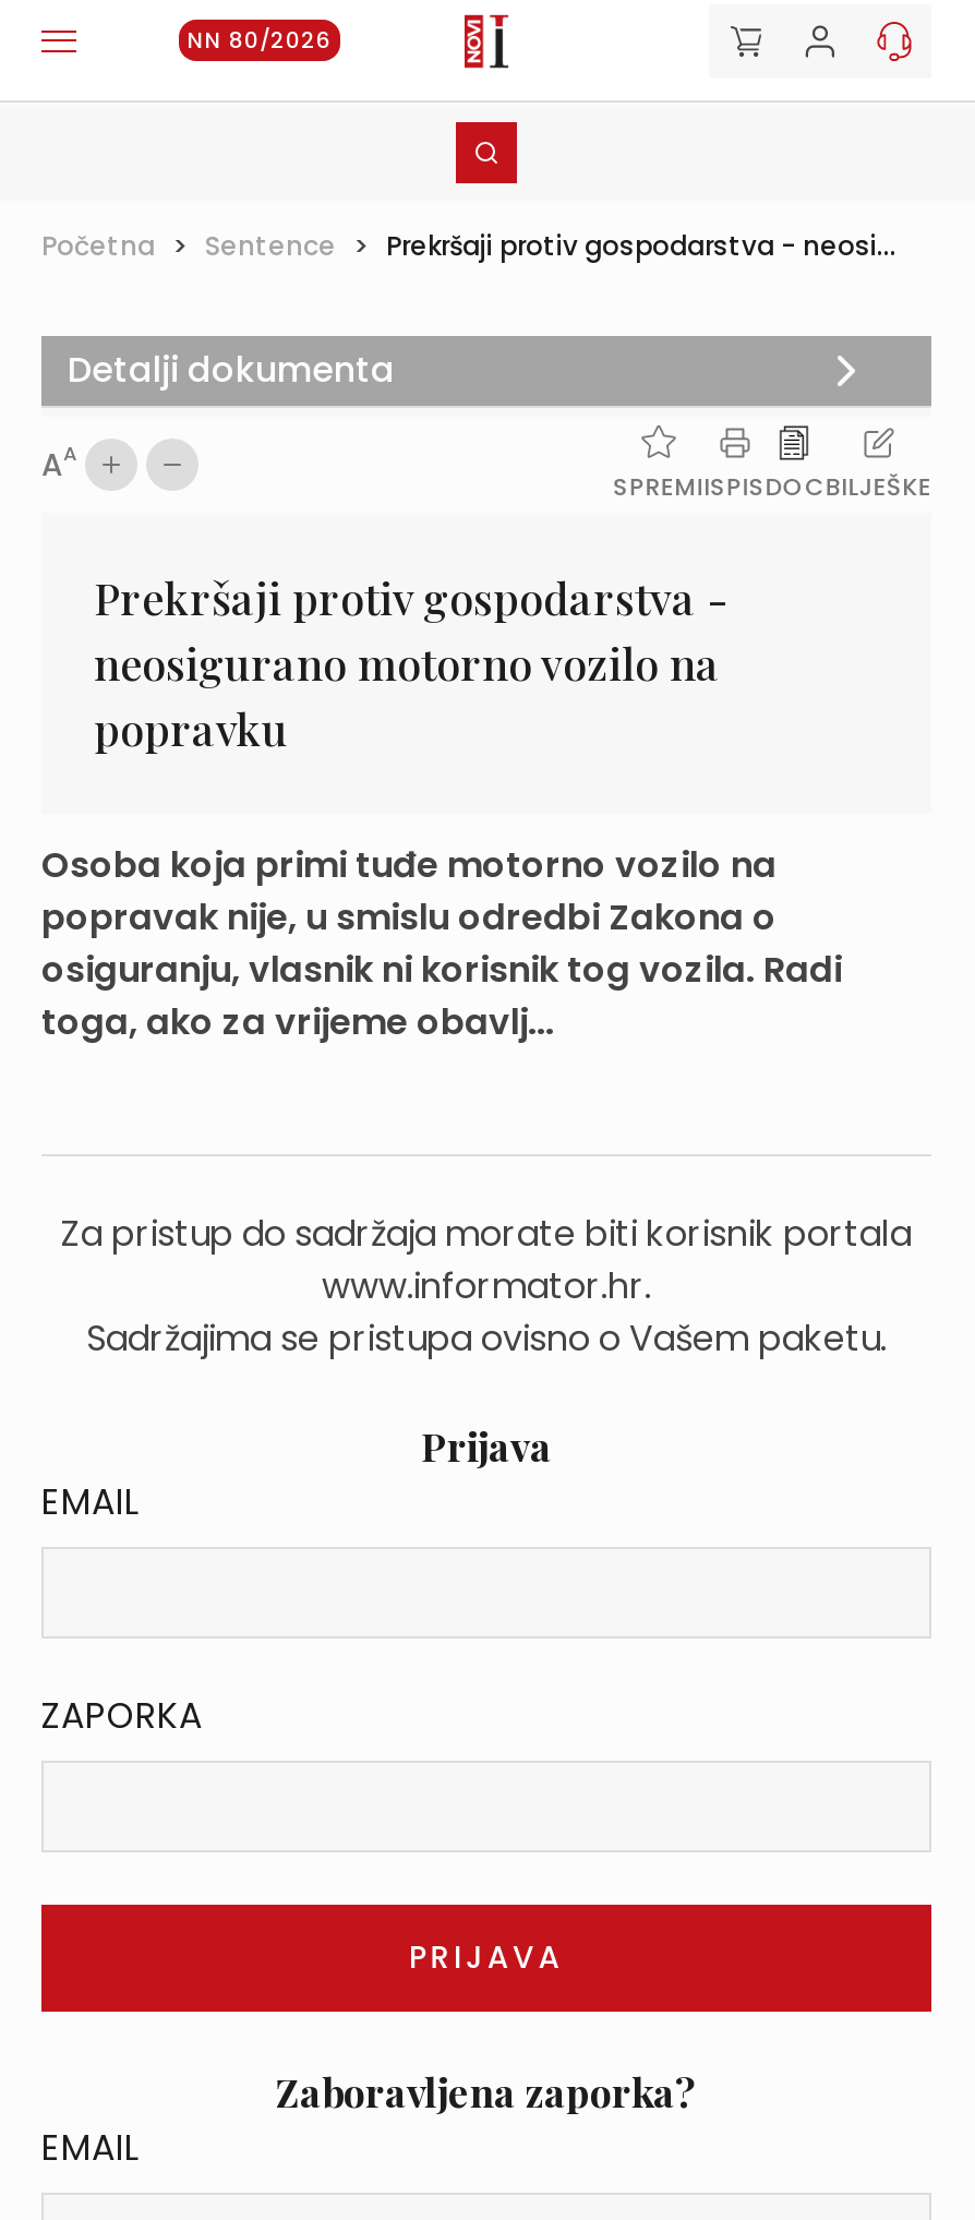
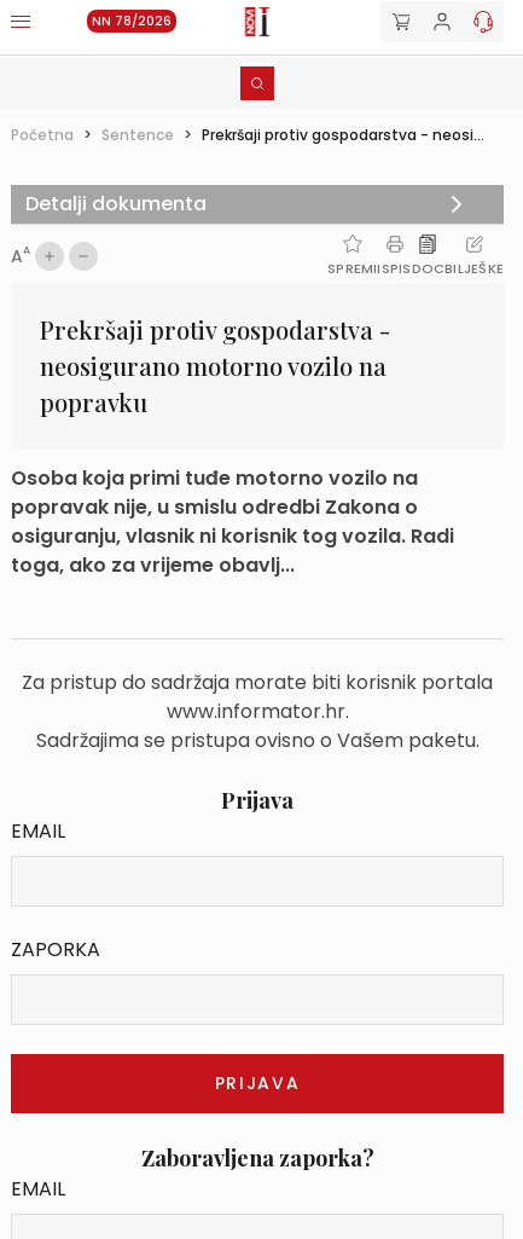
- NN 80/2026
+ NN 78/2026
